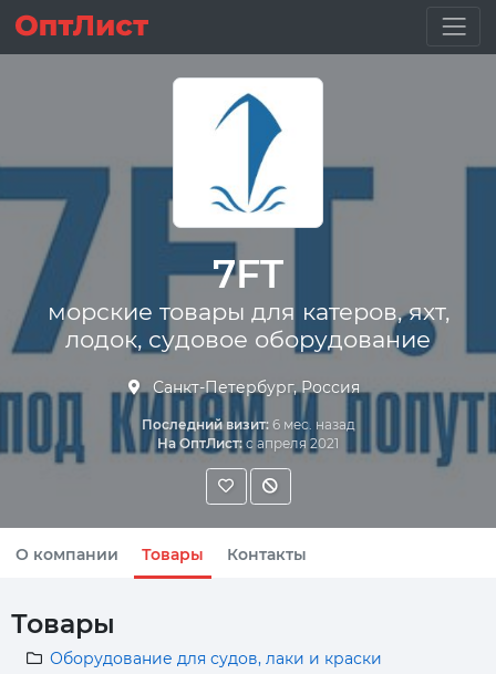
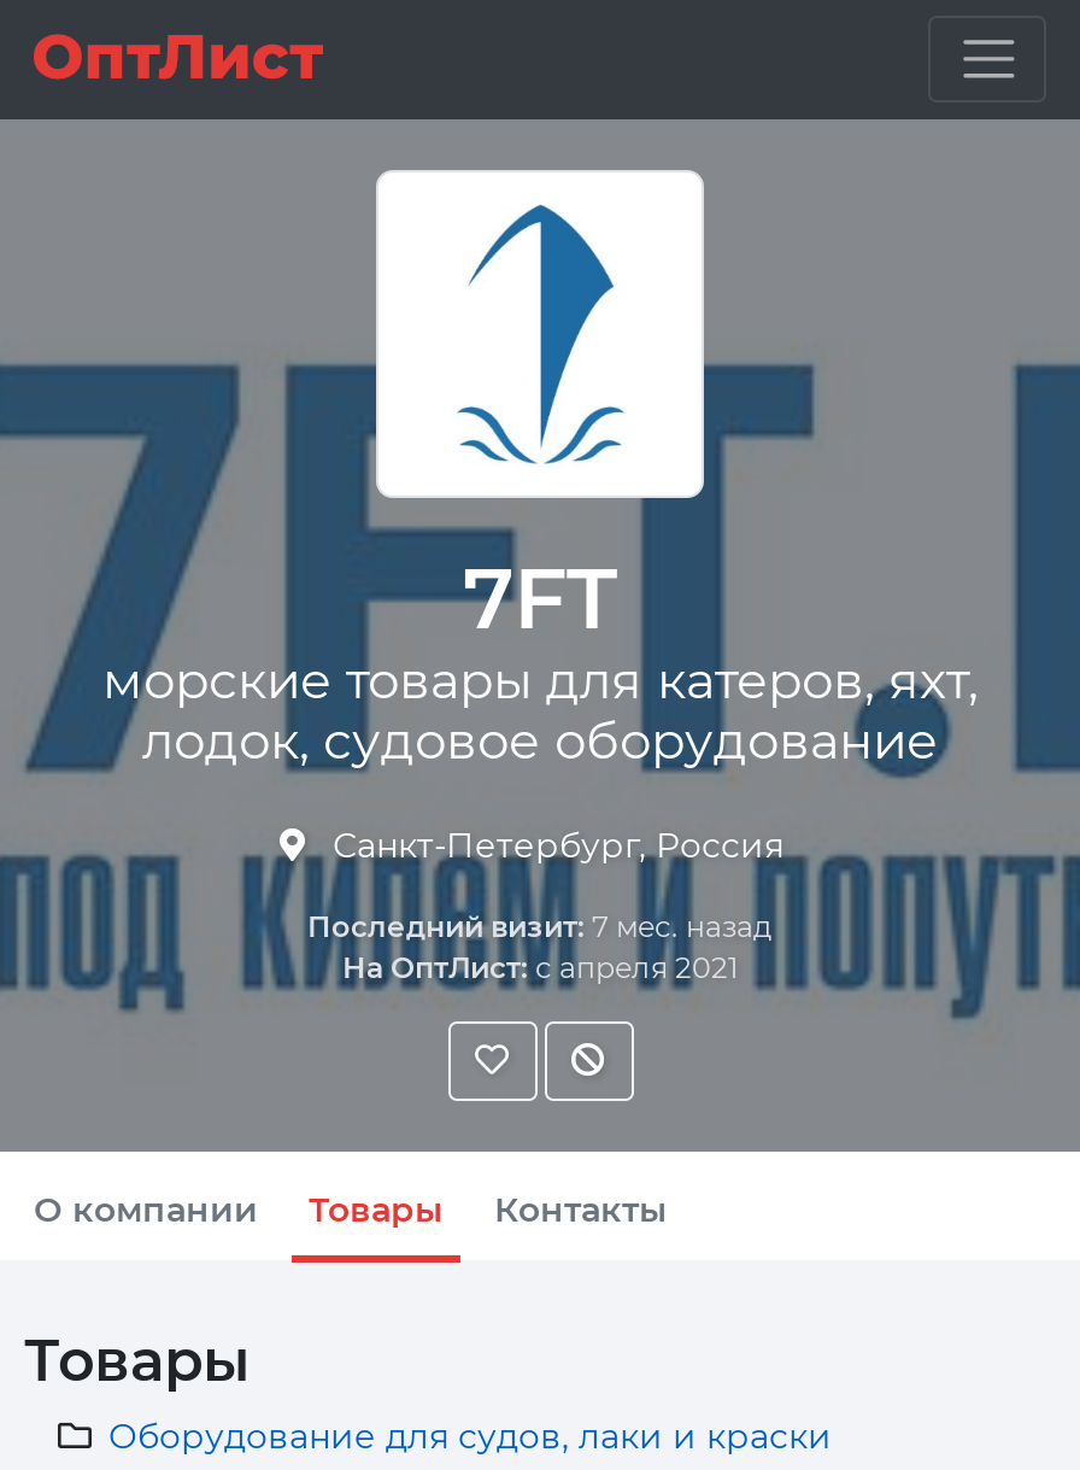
- Последний визит: 6 мес. назад
+ Последний визит: 7 мес. назад
